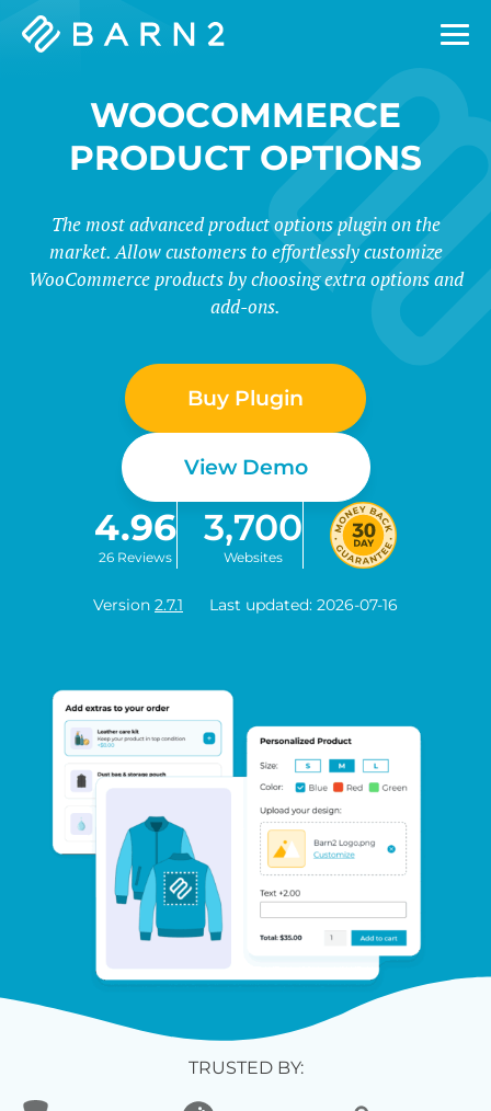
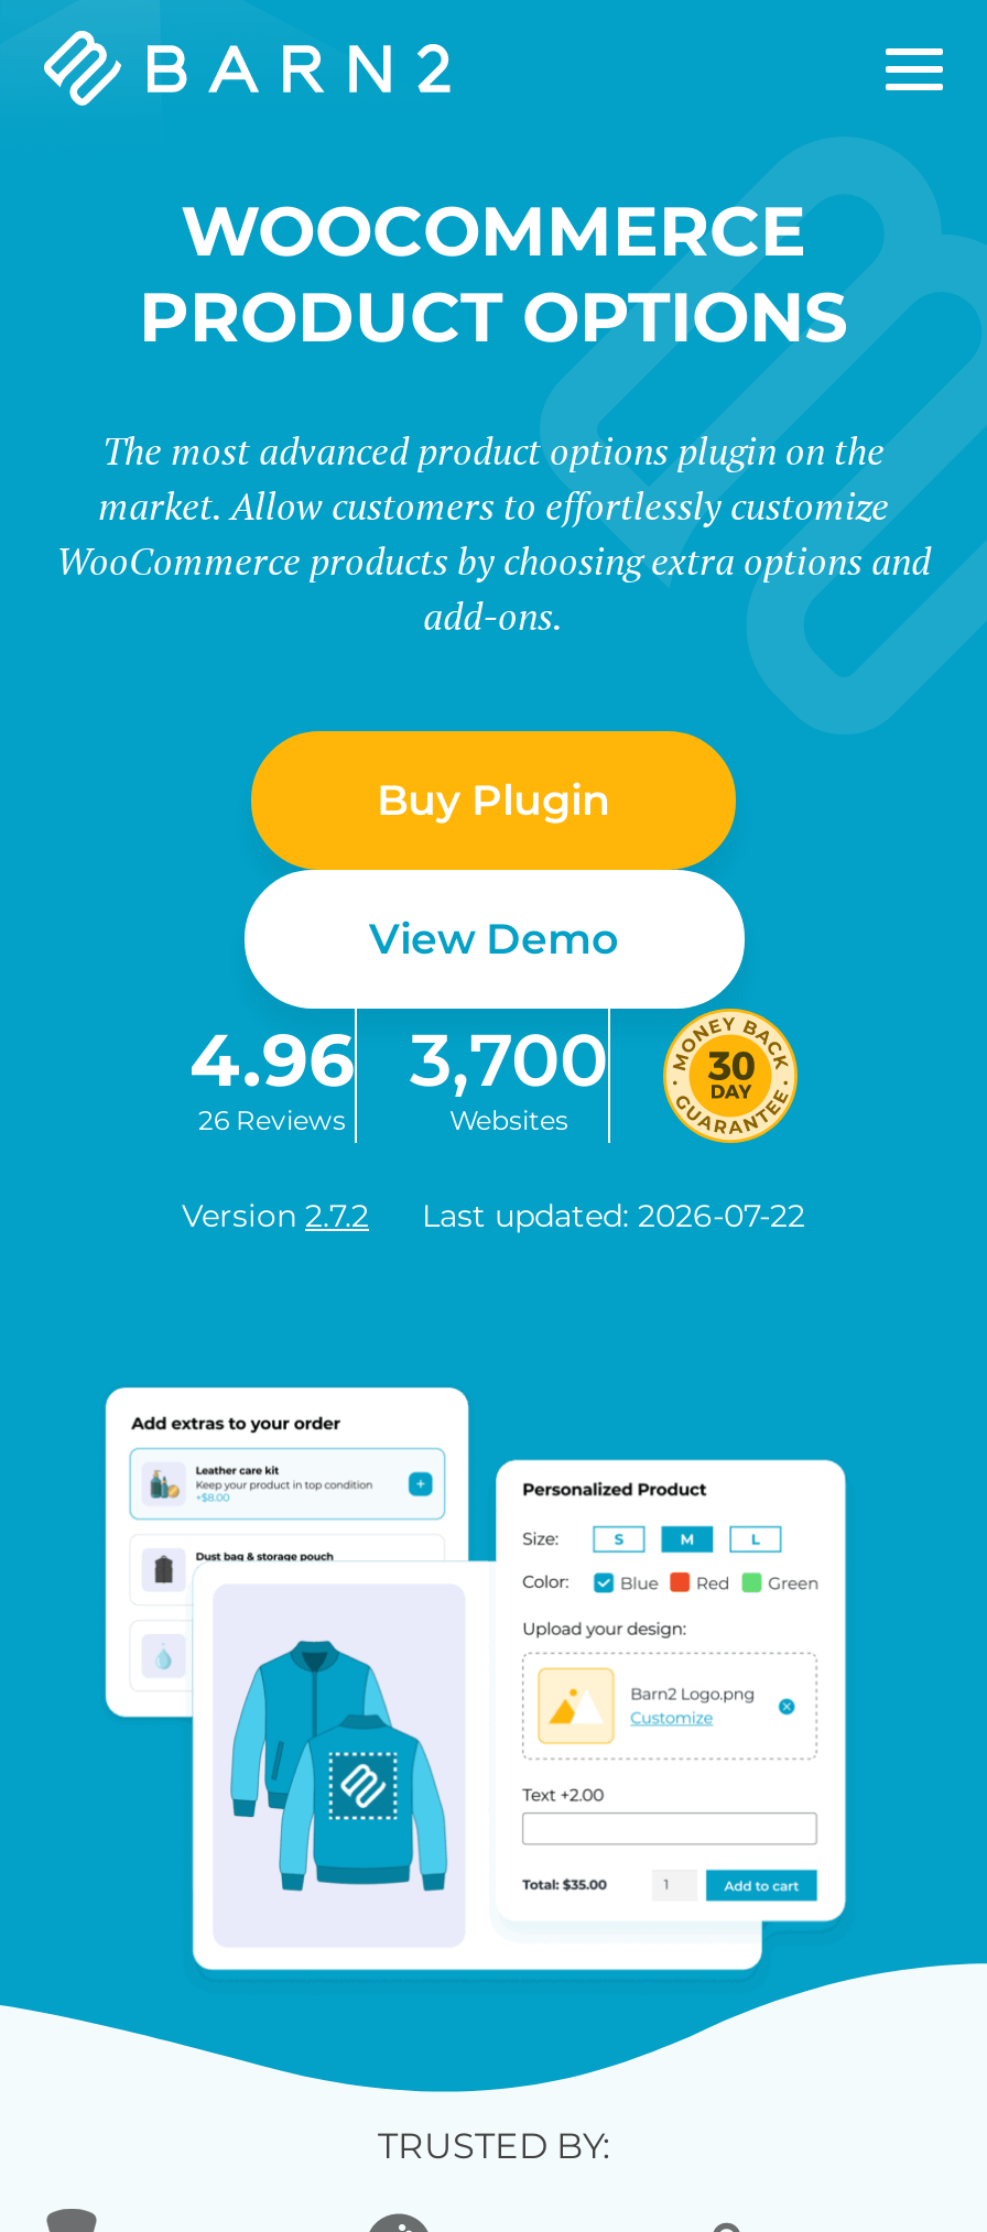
- Version 2.7.1
+ Version 2.7.2

- Last updated: 2026-07-16
+ Last updated: 2026-07-22
